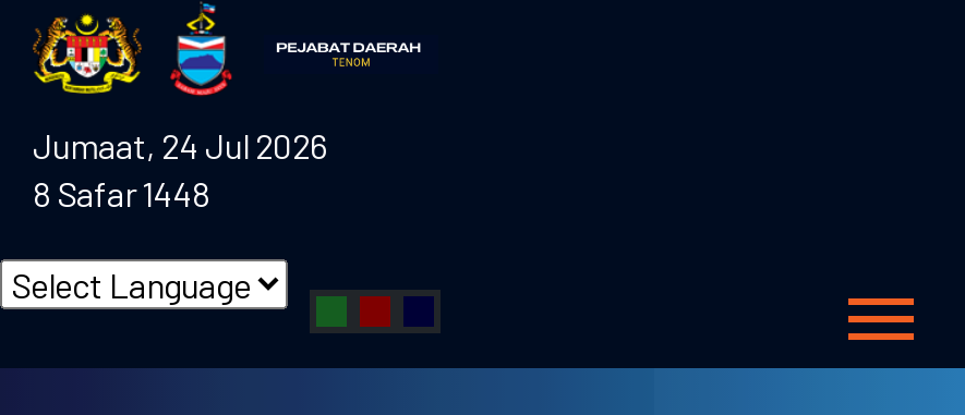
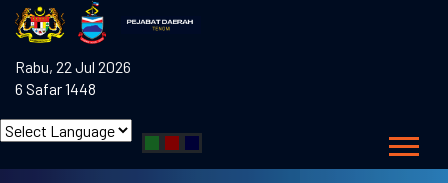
- Jumaat, 24 Jul 2026
+ Rabu, 22 Jul 2026

- 8 Safar 1448
+ 6 Safar 1448
